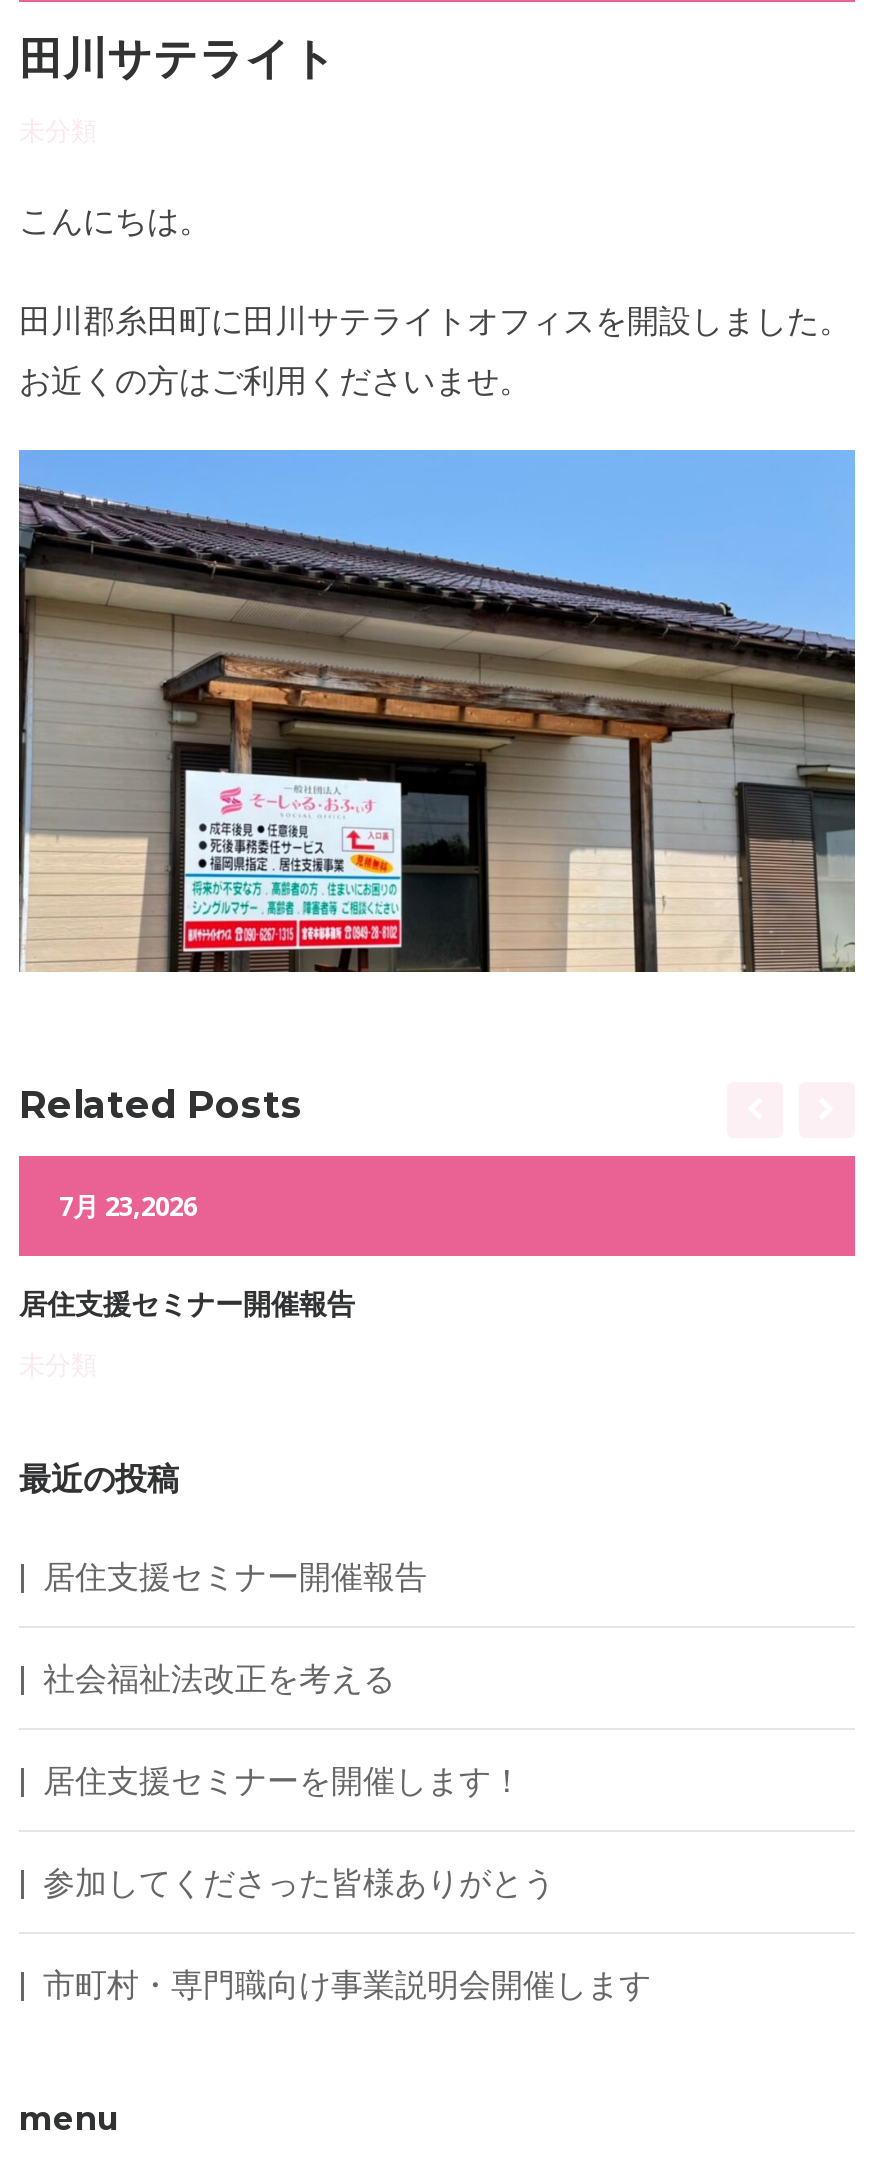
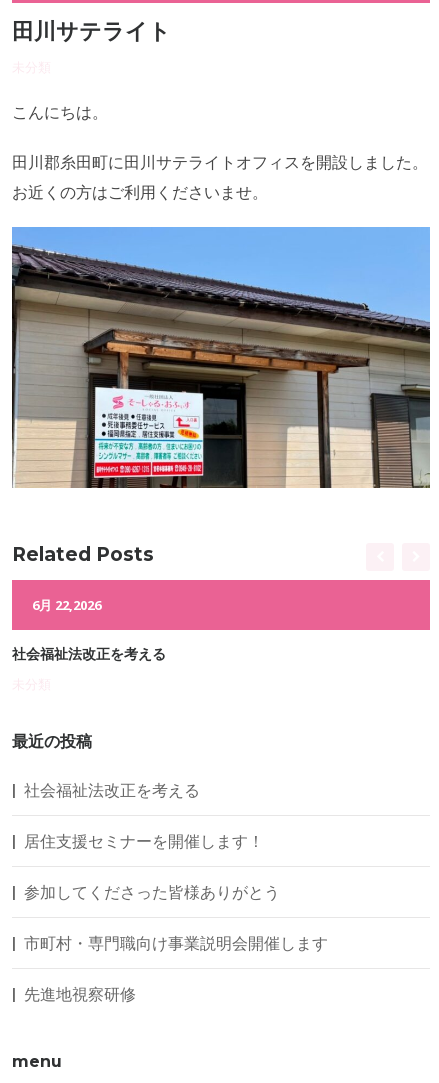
- 7月 23,2026
+ 6月 22,2026

- 居住支援セミナー開催報告
+ 社会福祉法改正を考える

- 居住支援セミナー開催報告

moved up: 社会福祉法改正を考える | 居住支援セミナーを開催します！ | 参加してくださった皆様ありがとう | 市町村・専門職向け事業説明会開催します

+ 先進地視察研修
